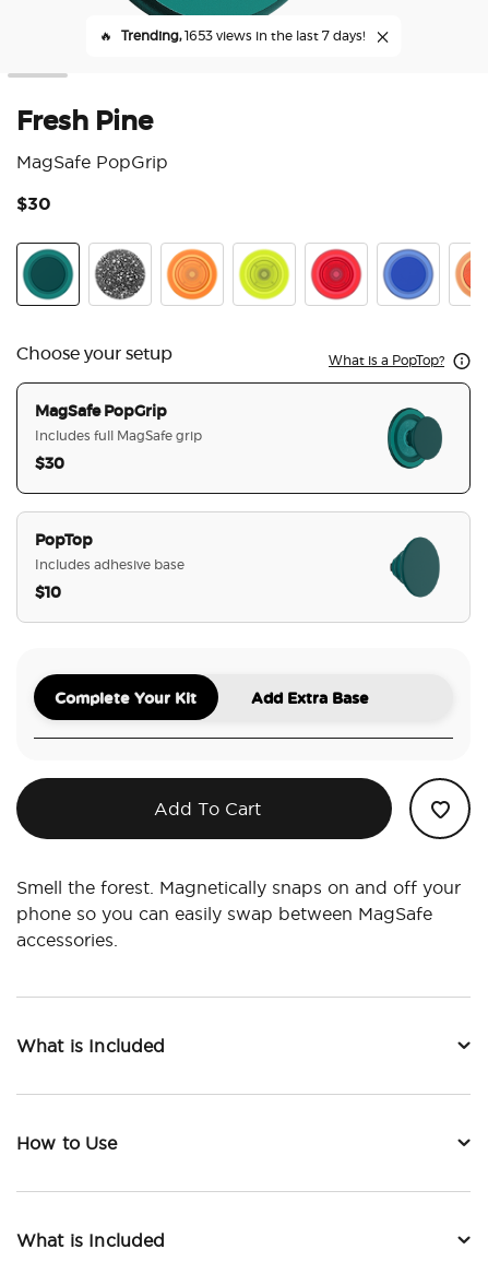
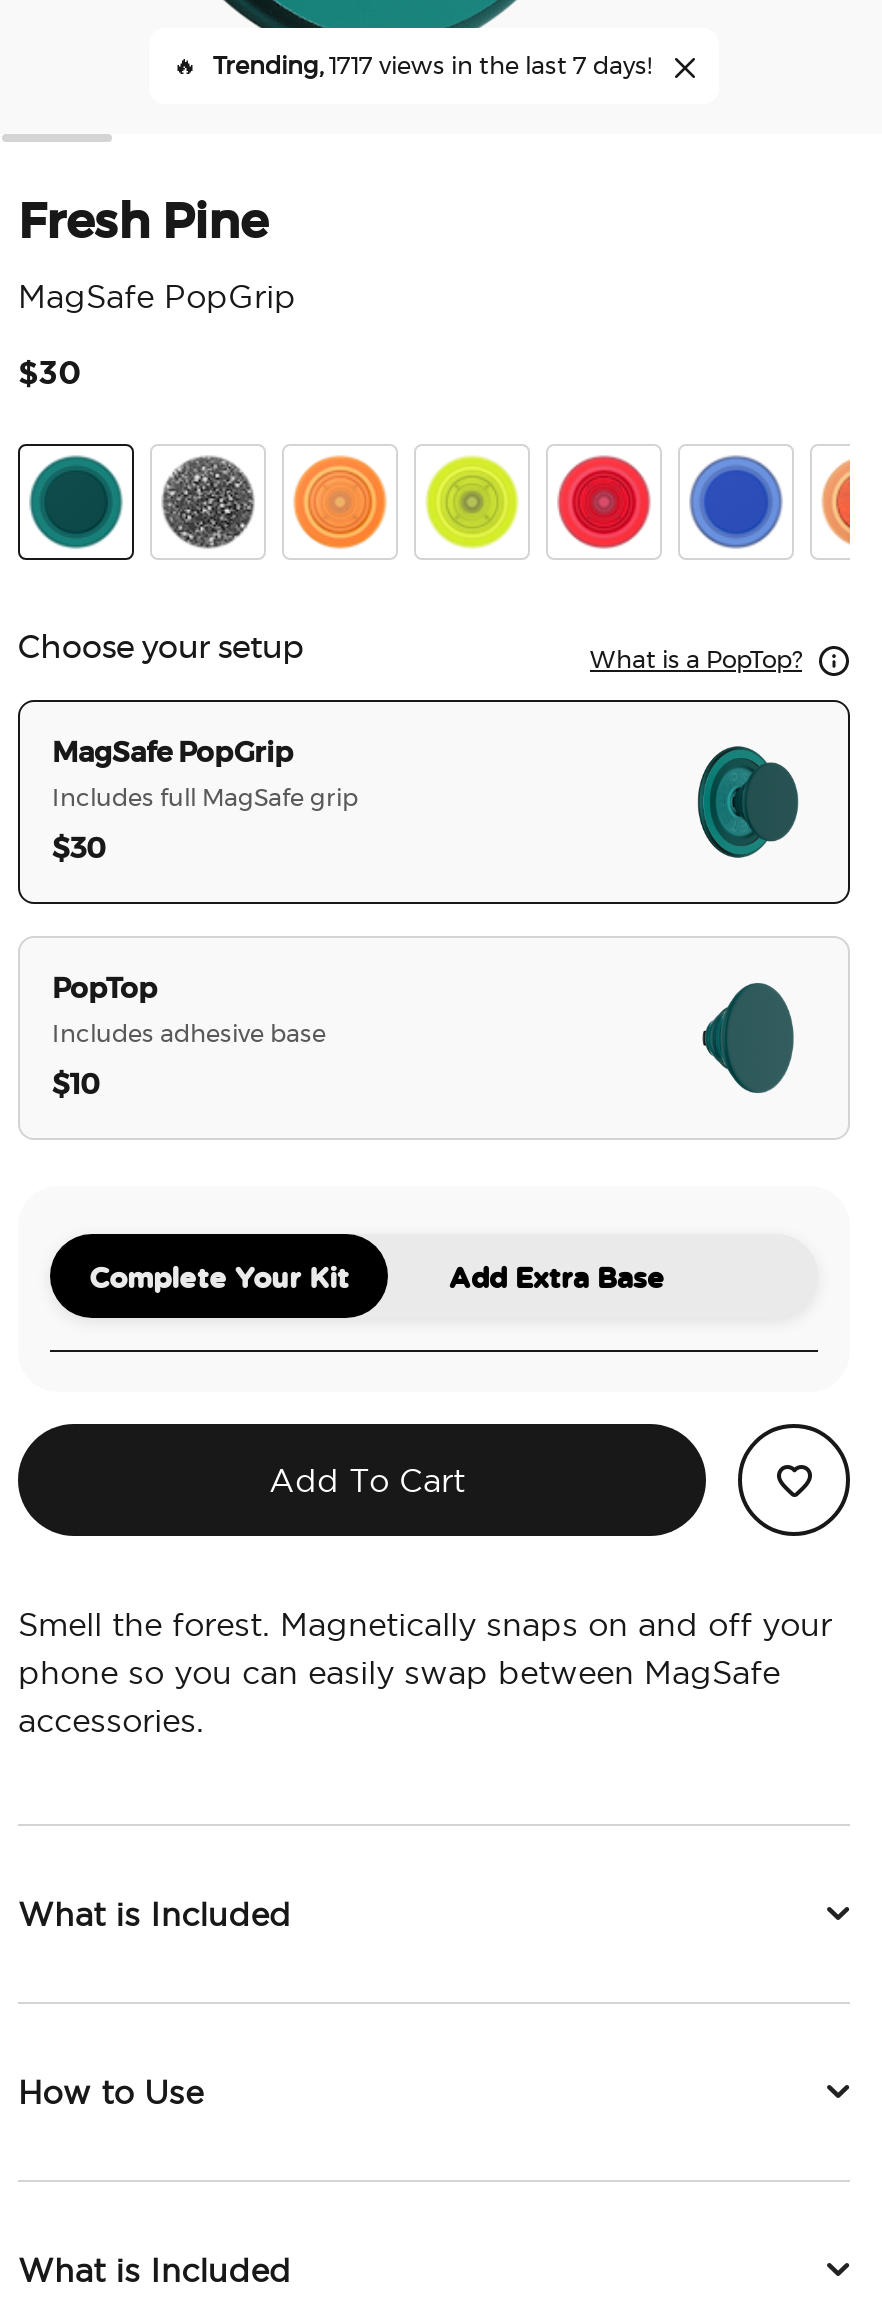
- Trending, 1653 views in the last 7 days!
+ Trending, 1717 views in the last 7 days!
